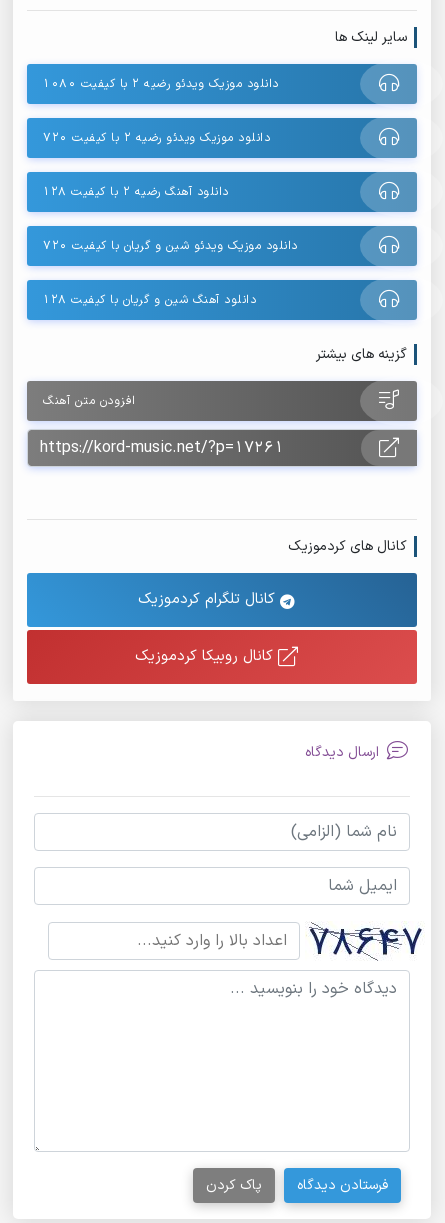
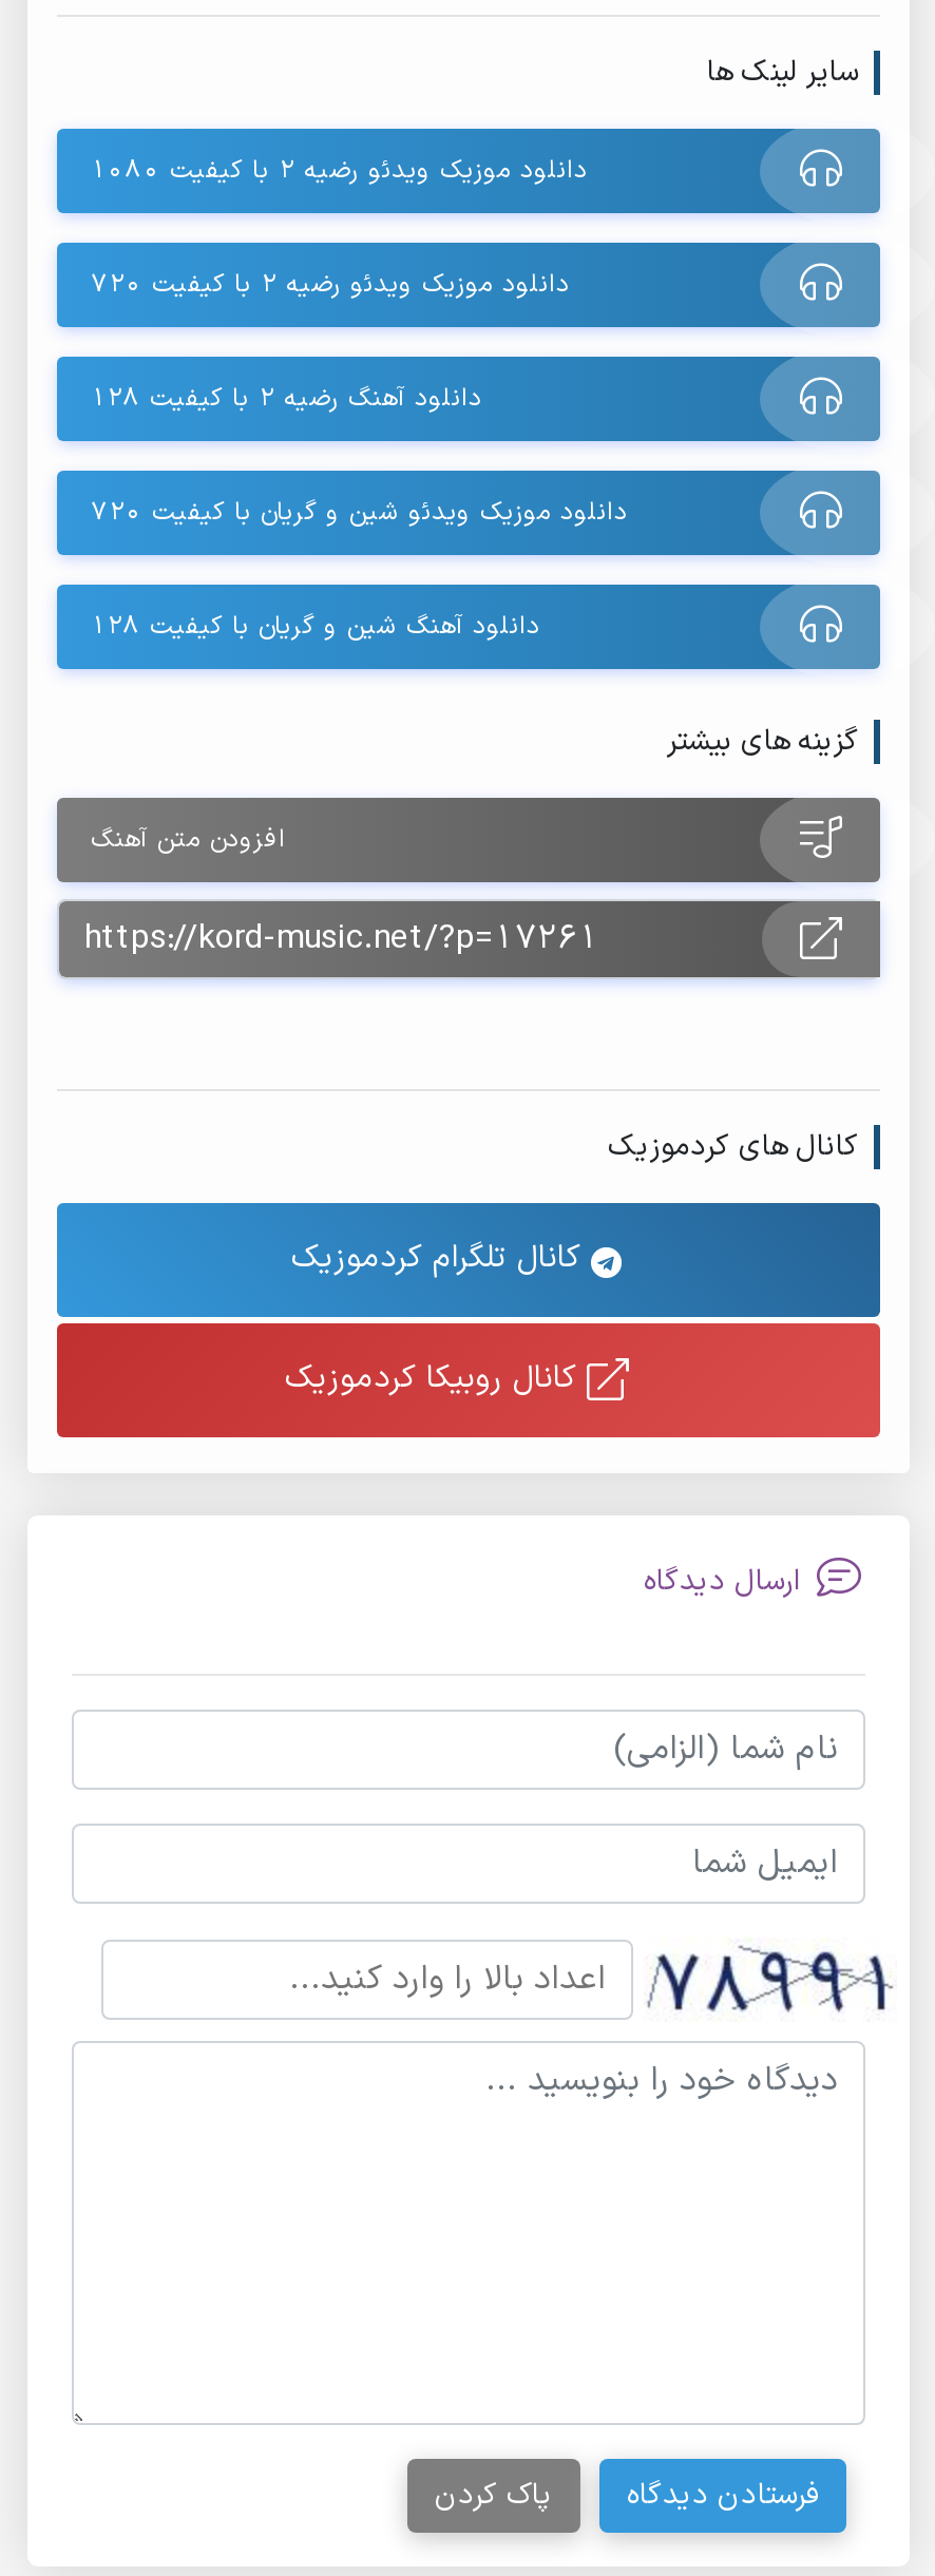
- [image]
+ [image]
